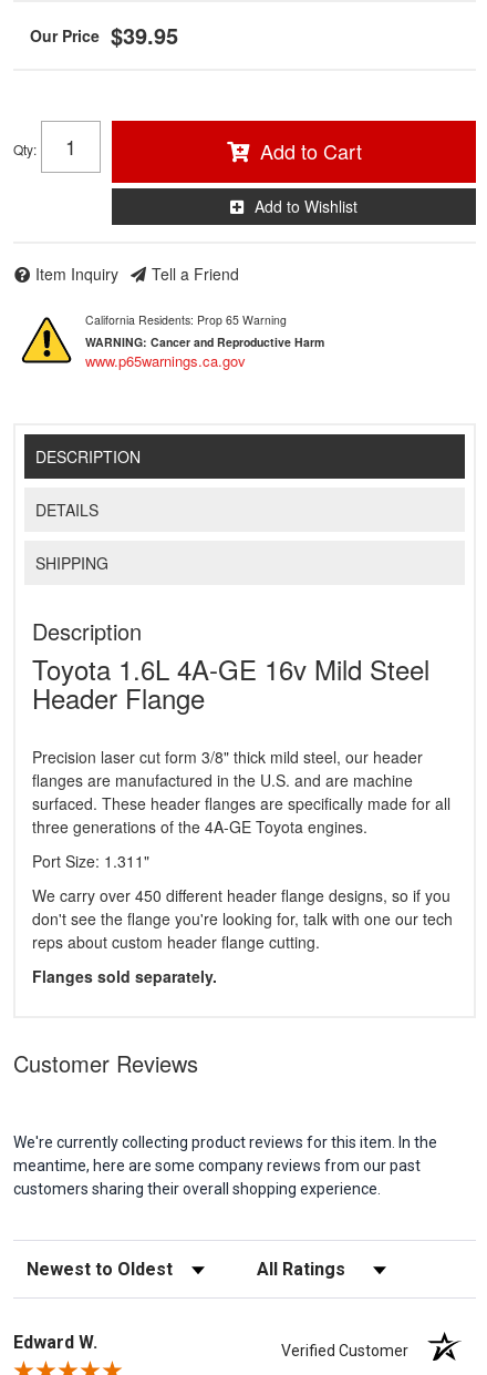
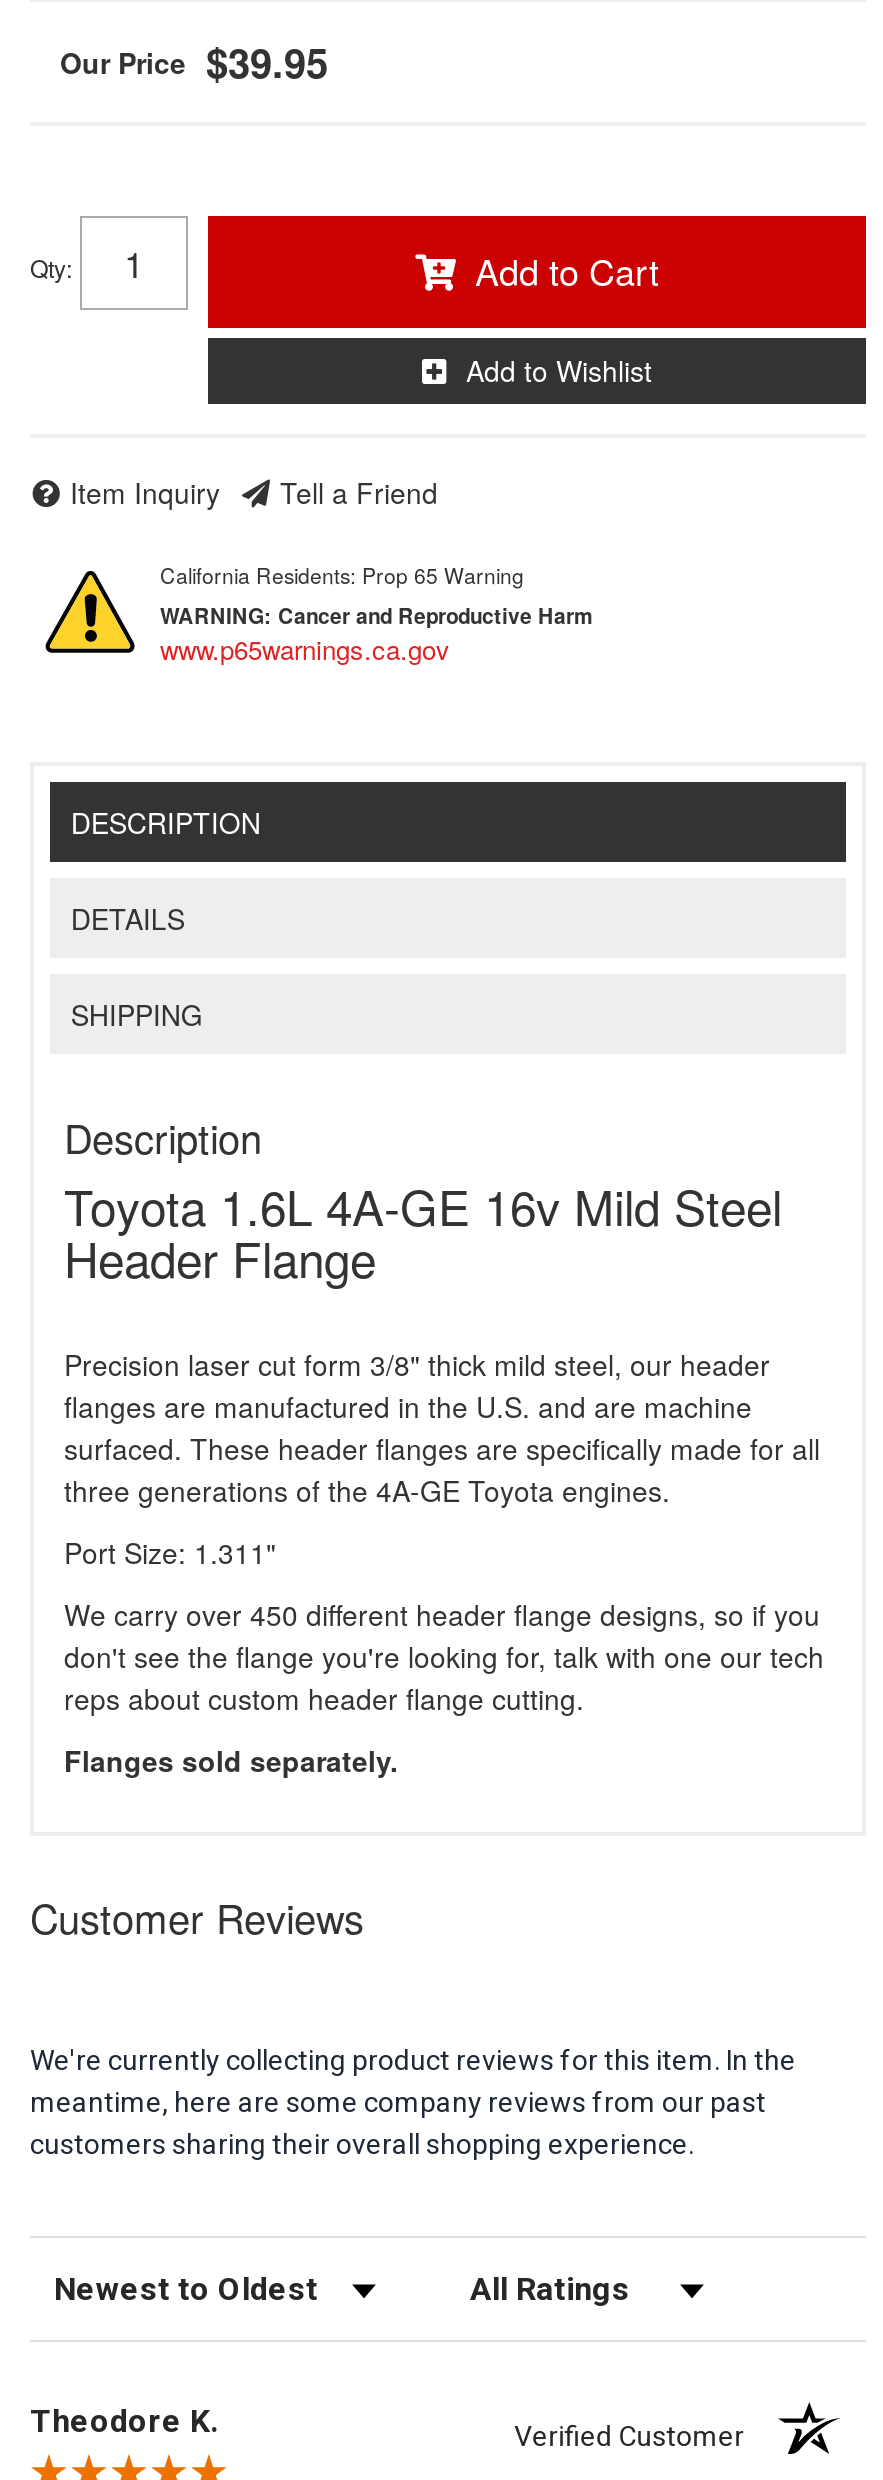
- Edward W.
+ Theodore K.
